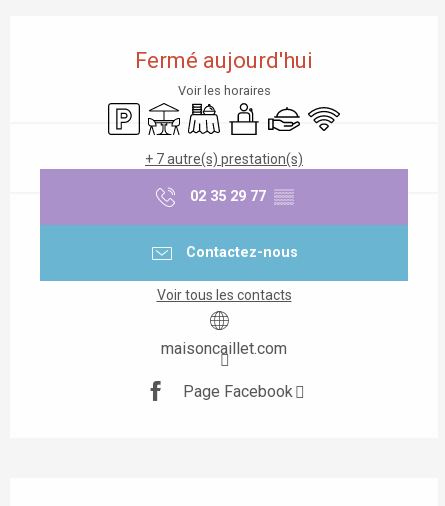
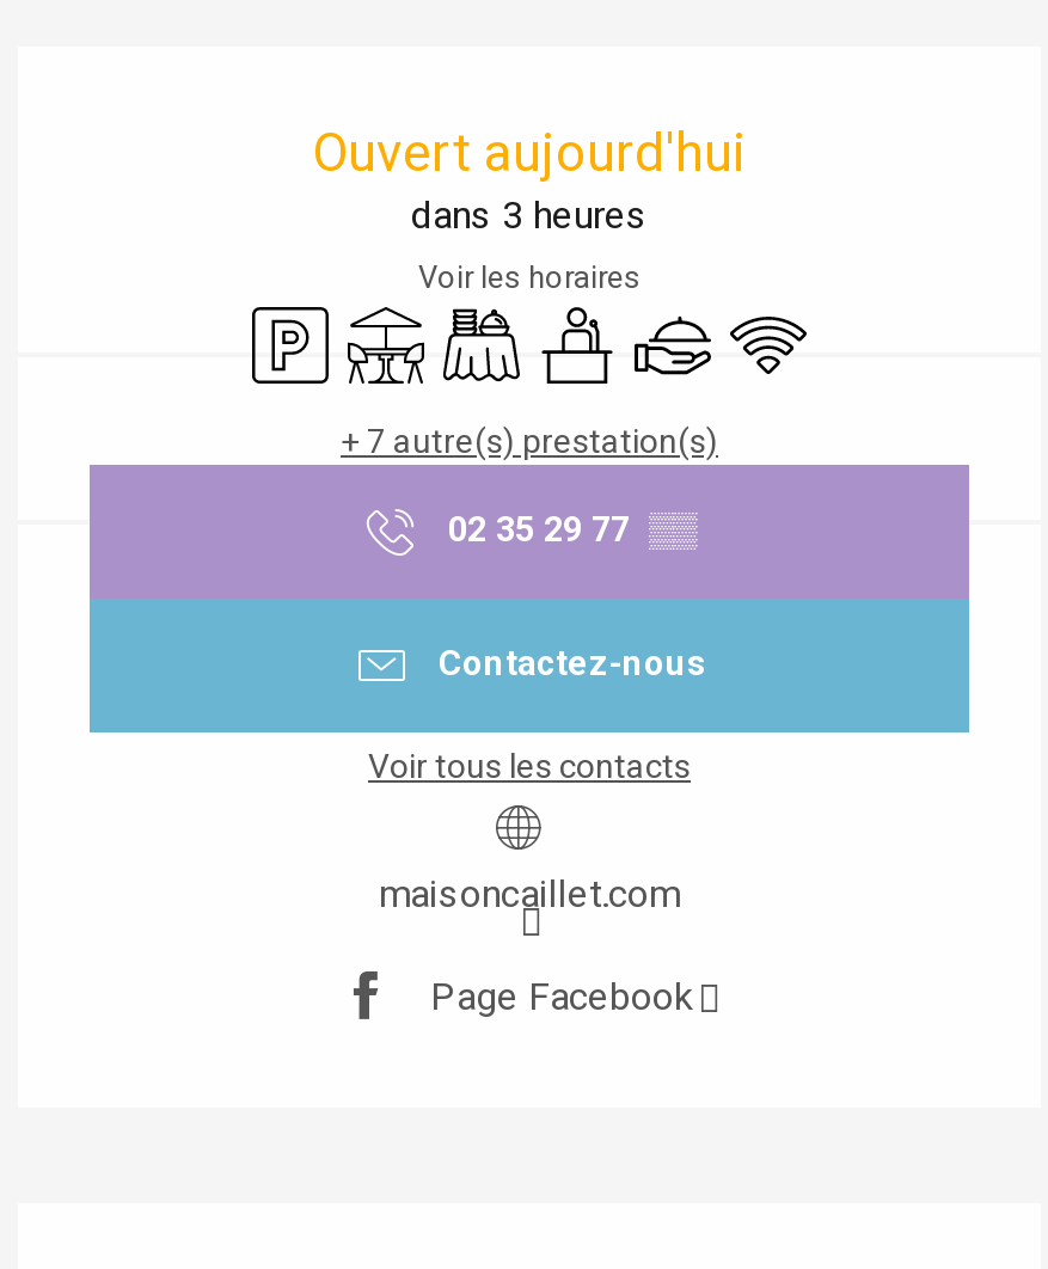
- Fermé aujourd'hui
+ Ouvert aujourd'hui
+ dans 3 heures
